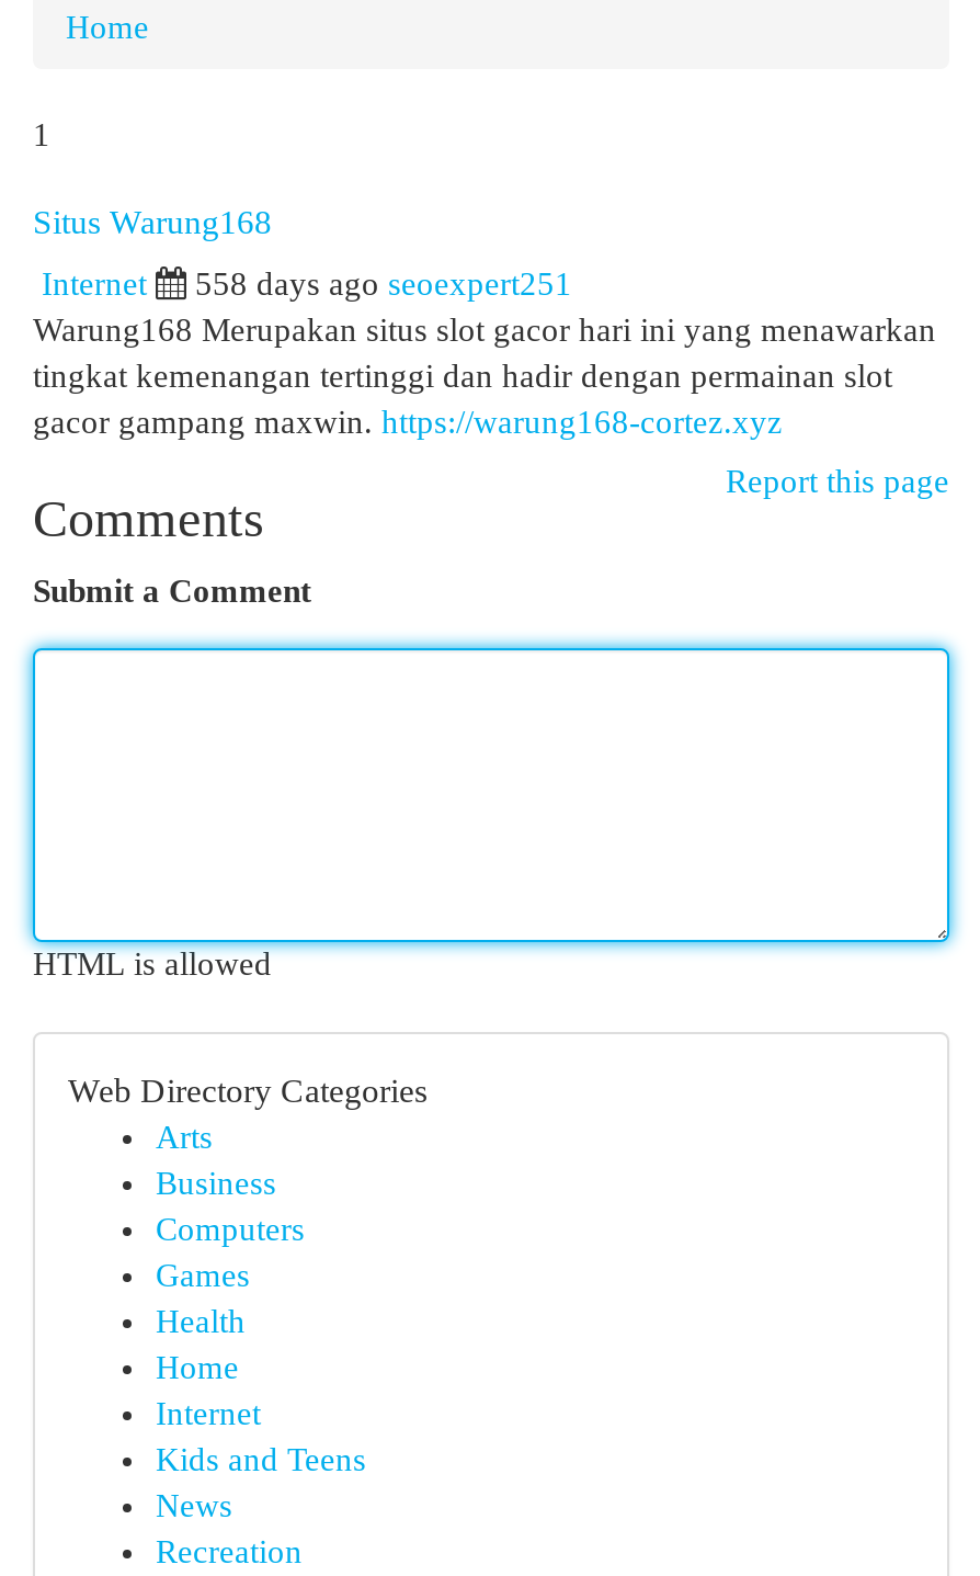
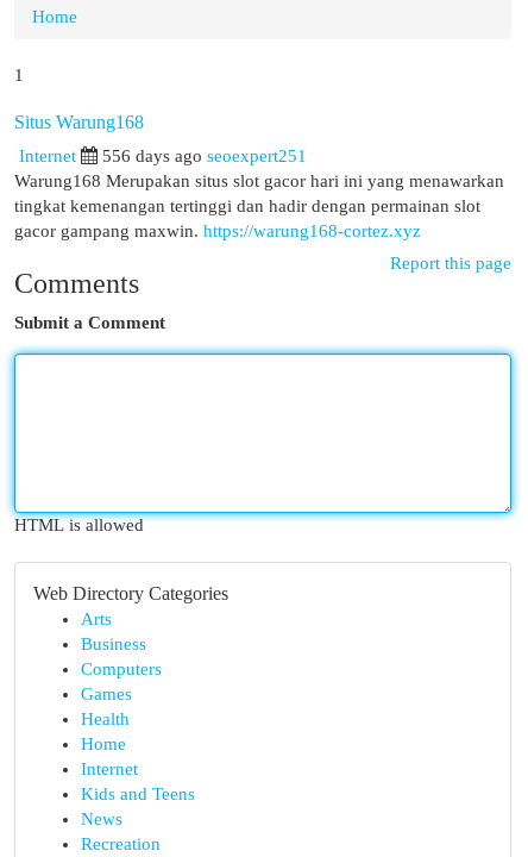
- 558 days ago seoexpert251
+ 556 days ago seoexpert251
